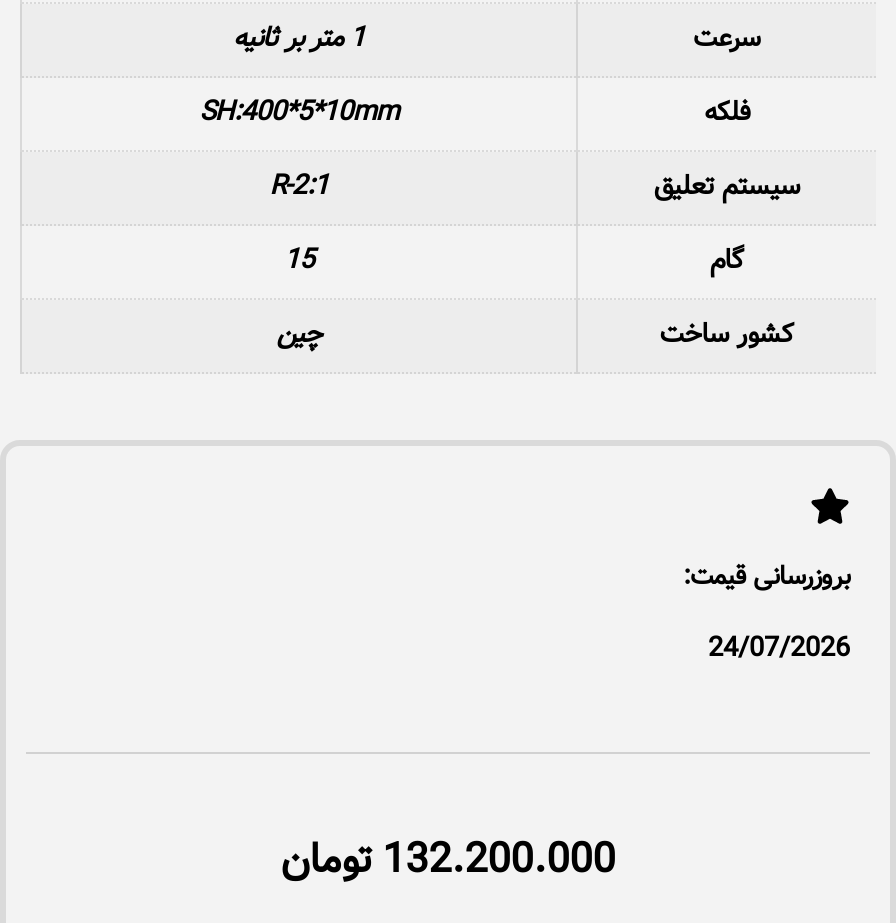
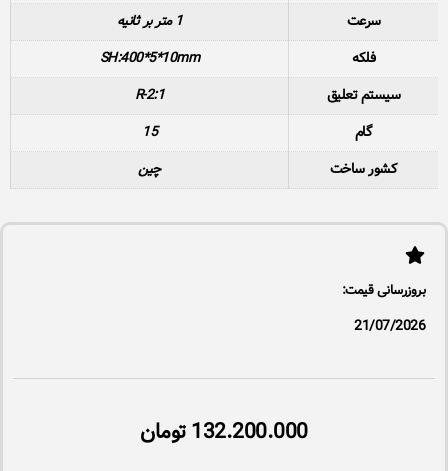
- 24/07/2026
+ 21/07/2026
